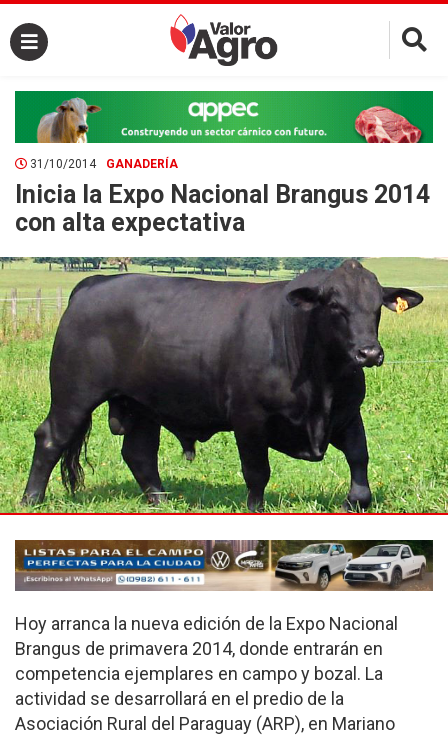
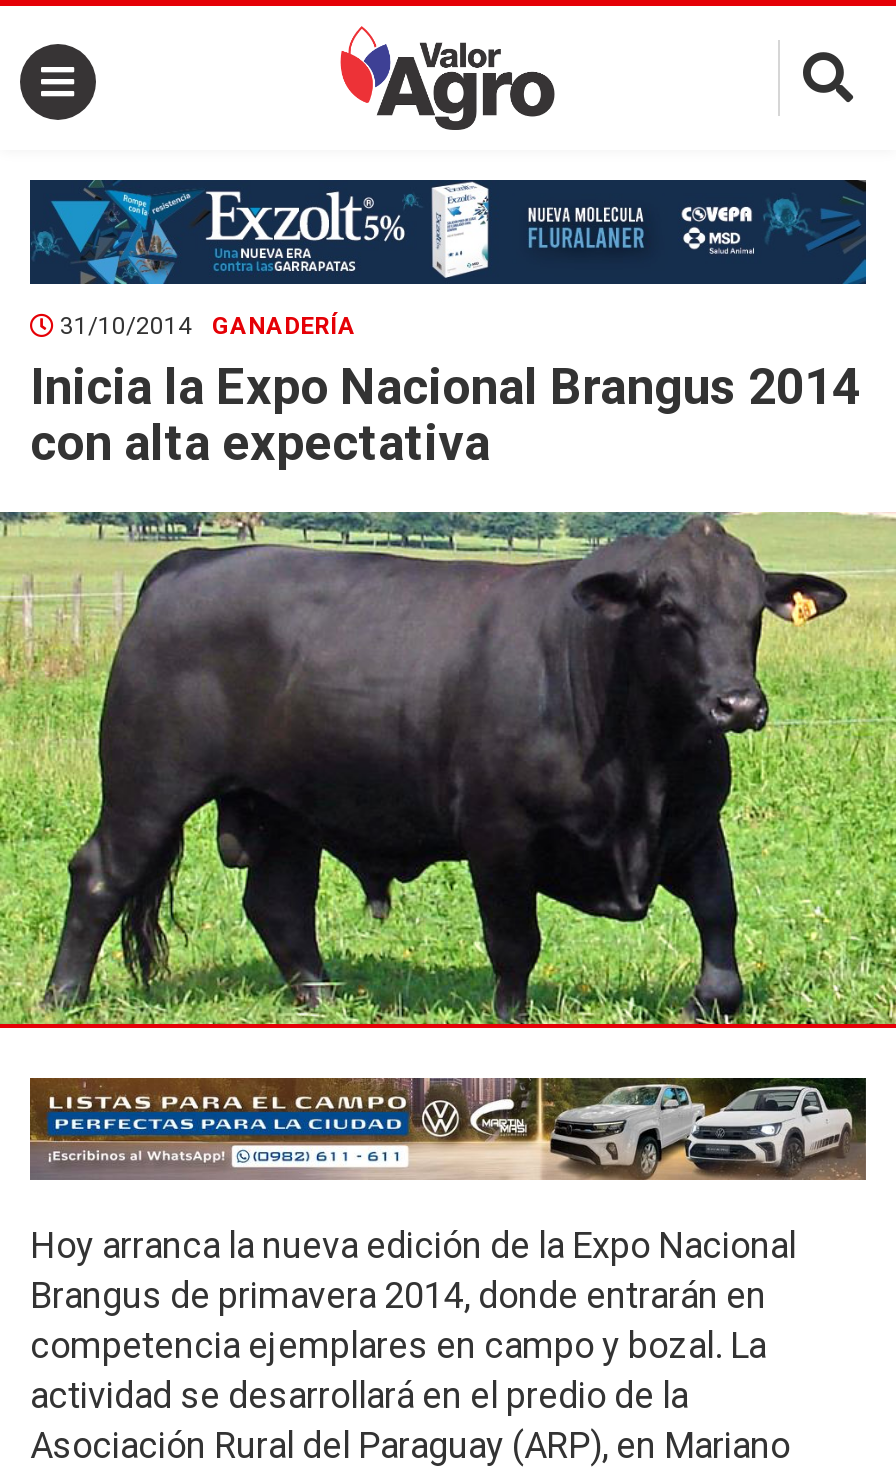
- [image]
+ [image]
